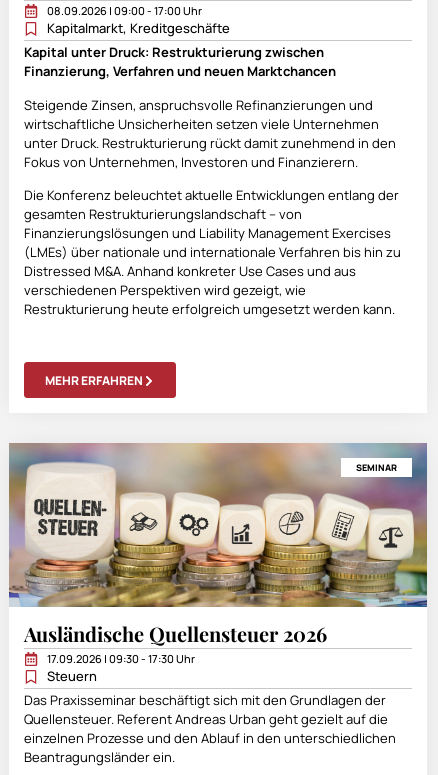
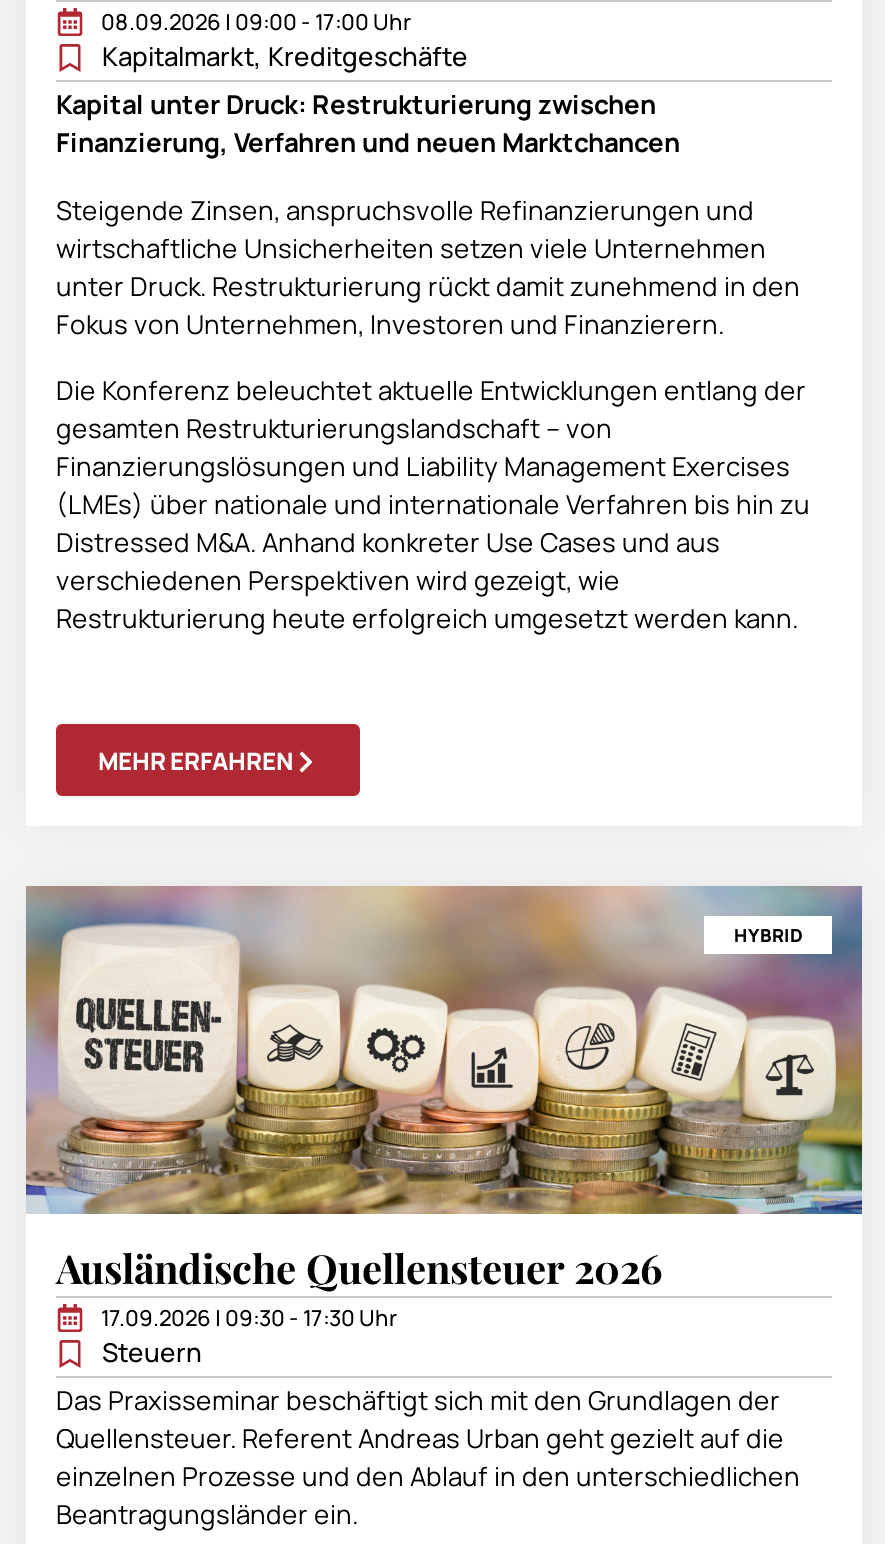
- SEMINAR
+ HYBRID
